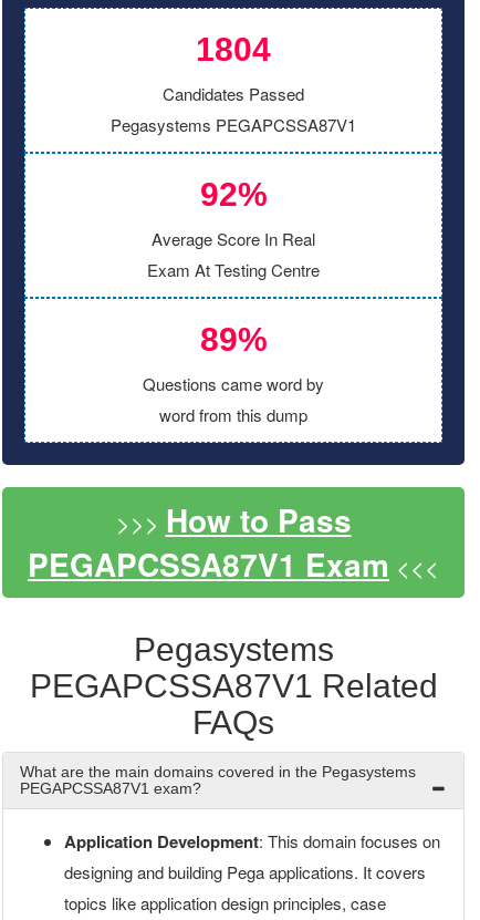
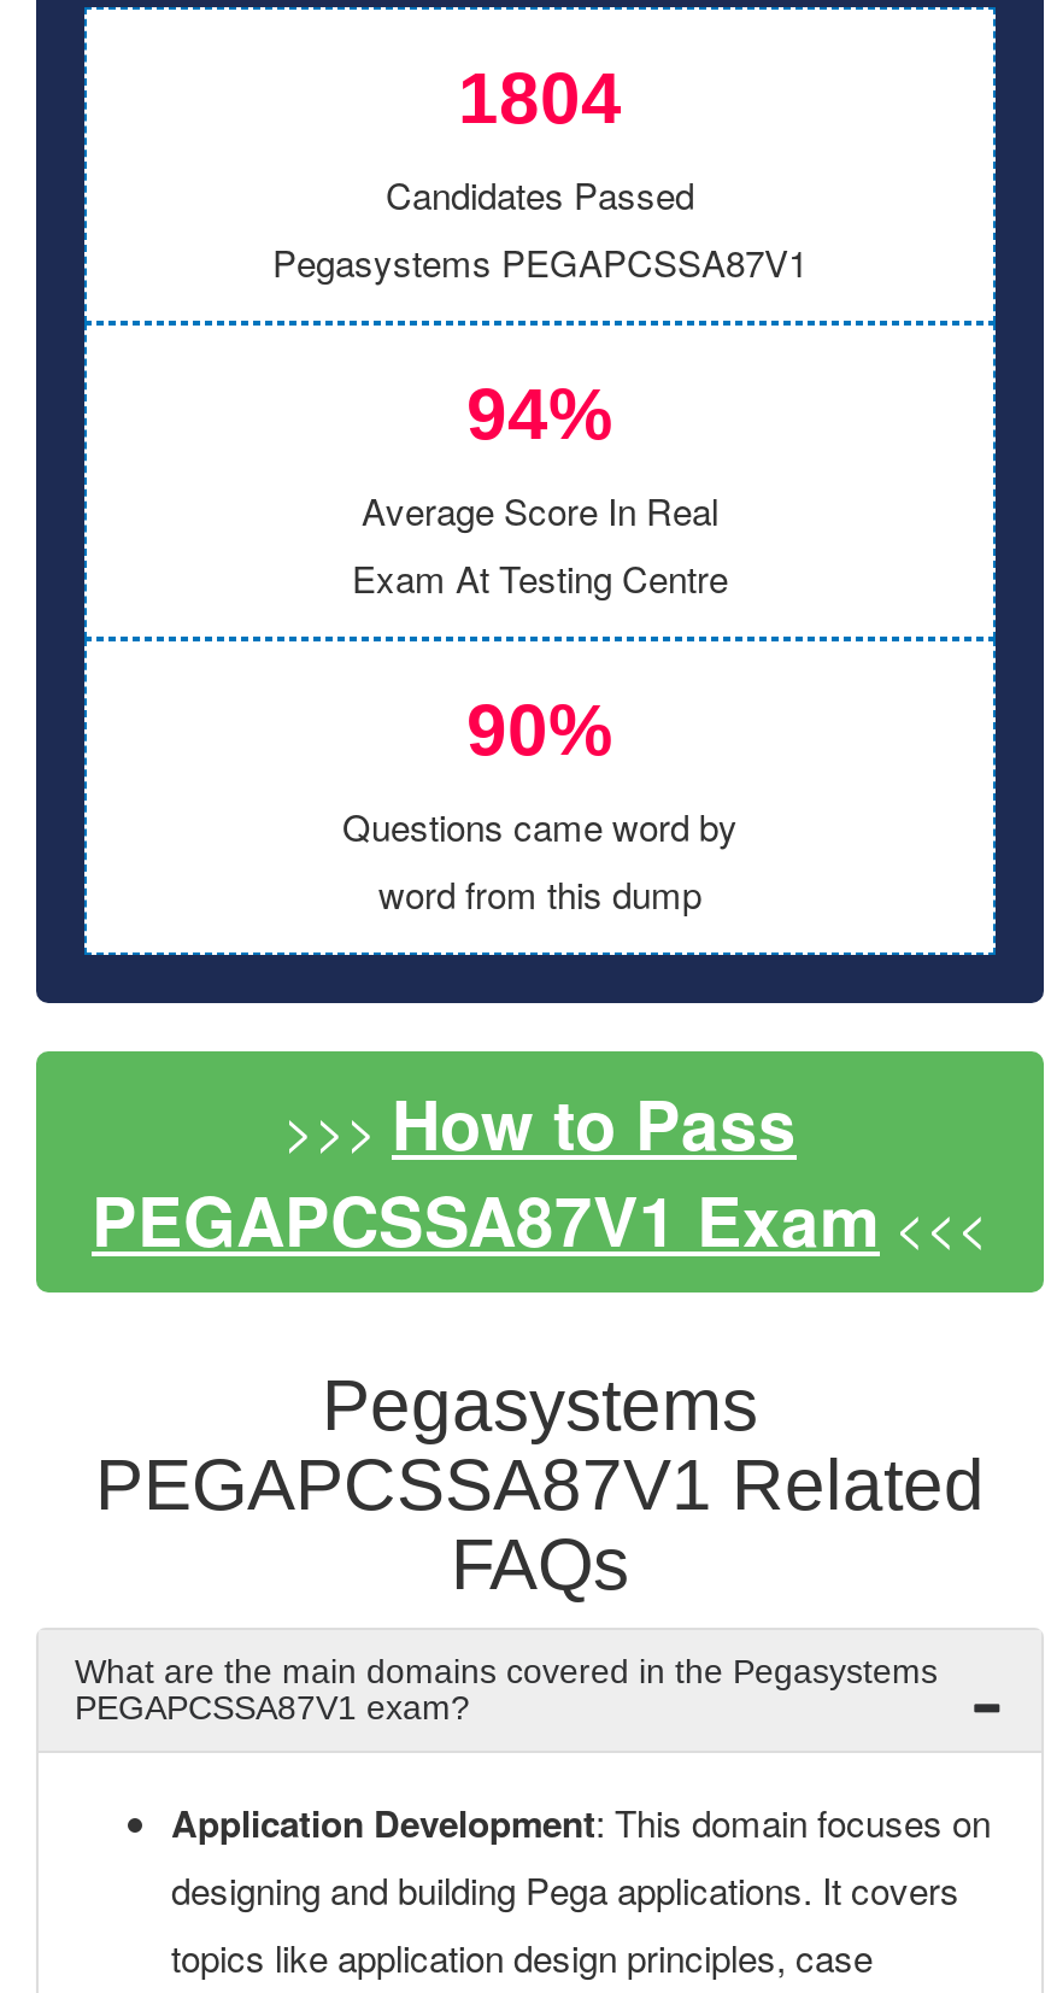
- 92%
+ 94%

- 89%
+ 90%
